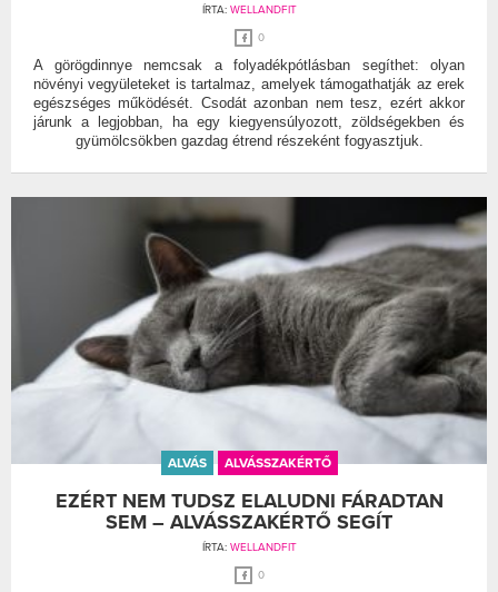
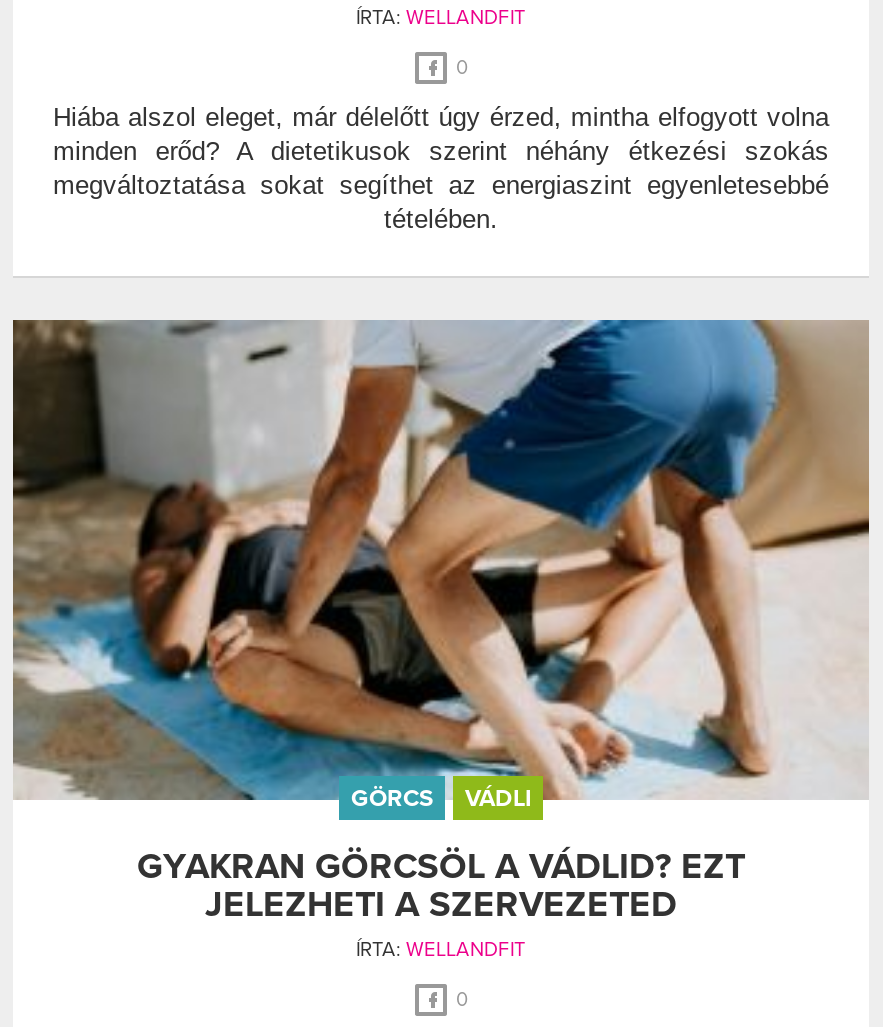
- A görögdinnye nemcsak a folyadékpótlásban segíthet: olyan
- növényi vegyületeket is tartalmaz, amelyek támogathatják az erek
- egészséges működését. Csodát azonban nem tesz, ezért akkor
- járunk a legjobban, ha egy kiegyensúlyozott, zöldségekben és
- gyümölcsökben gazdag étrend részeként fogyasztjuk.
+ Hiába alszol eleget, már délelőtt úgy érzed, mintha elfogyott volna
+ minden erőd? A dietetikusok szerint néhány étkezési szokás
+ megváltoztatása sokat segíthet az energiaszint egyenletesebbé
+ tételében.

- [image]
- ALVÁS
- ALVÁSSZAKÉRTŐ
+ [image]
+ GÖRCS
+ VÁDLI

- EZÉRT NEM TUDSZ ELALUDNI FÁRADTAN
- SEM – ALVÁSSZAKÉRTŐ SEGÍT
+ GYAKRAN GÖRCSÖL A VÁDLID? EZT
+ JELEZHETI A SZERVEZETED
